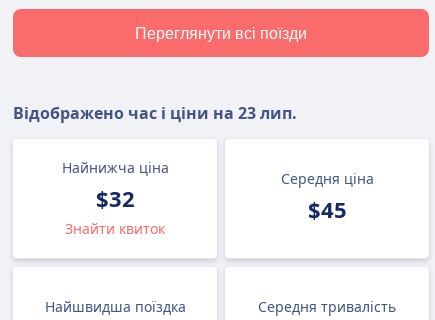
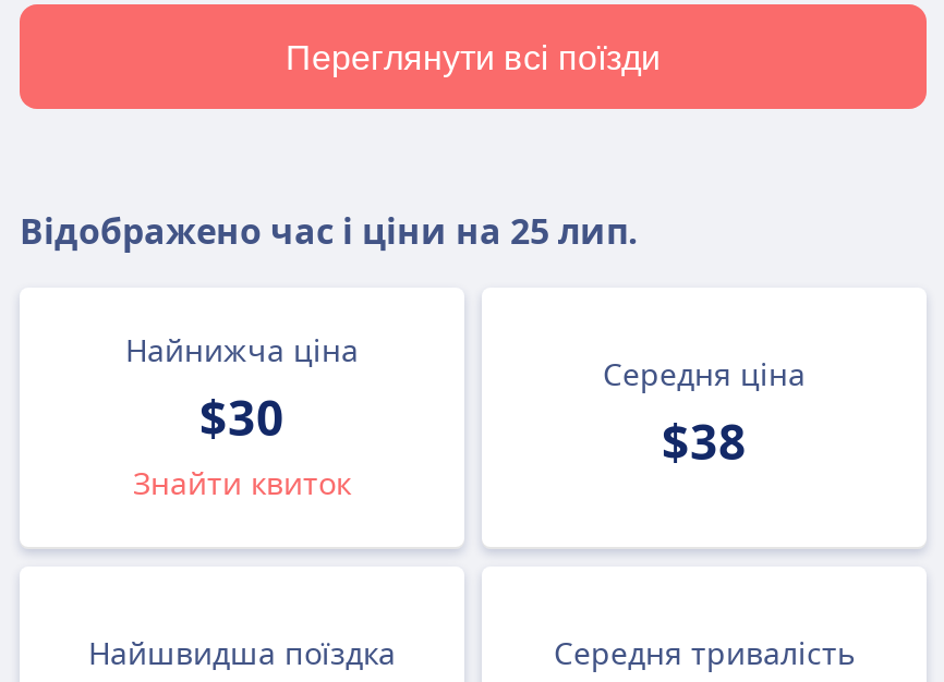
- Відображено час і ціни на 23 лип.
+ Відображено час і ціни на 25 лип.

- $32
+ $30

- $45
+ $38
